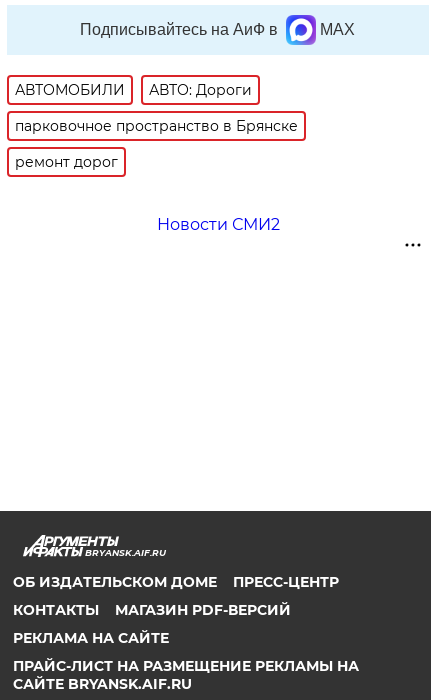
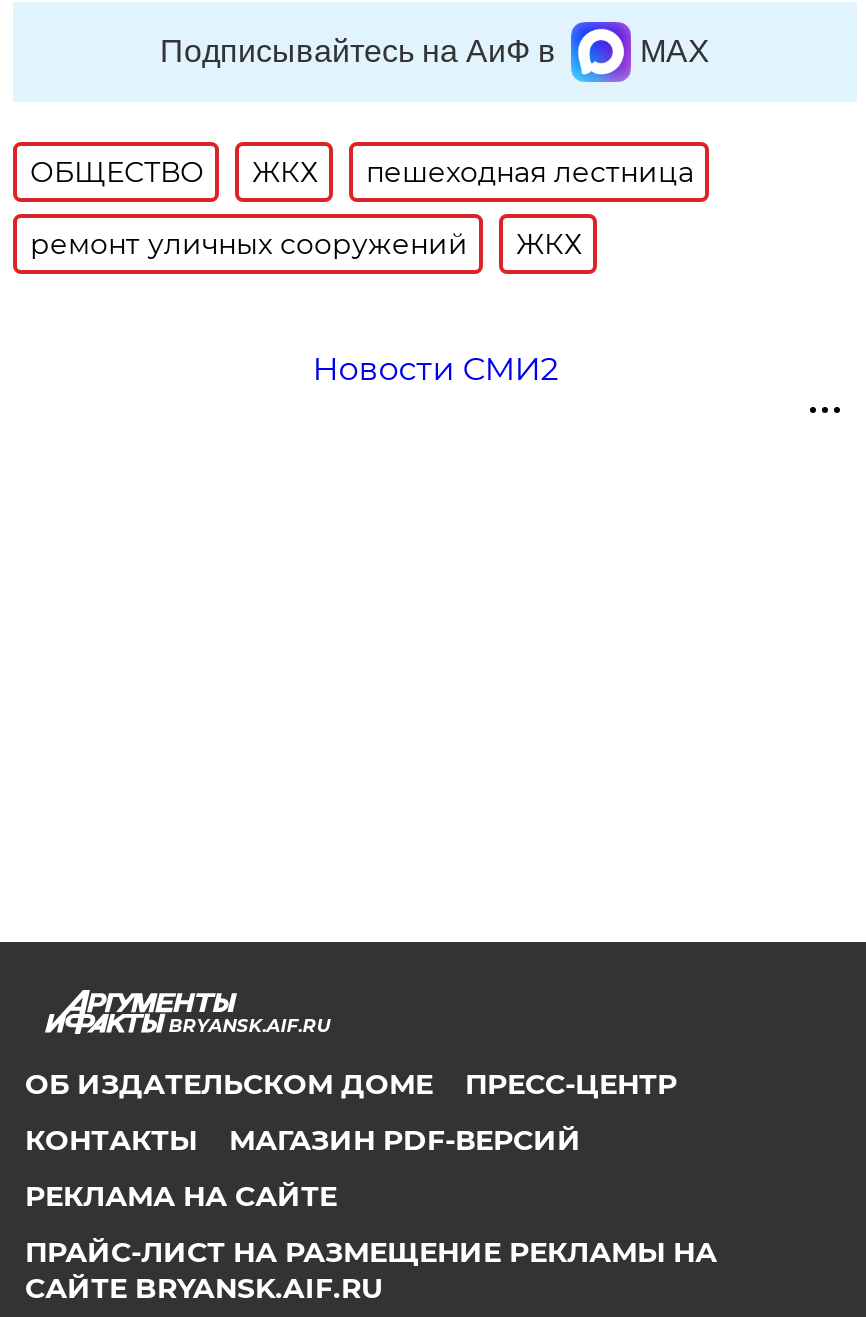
- АВТОМОБИЛИ
- АВТО: Дороги
- парковочное пространство в Брянске
- ремонт дорог
+ ОБЩЕСТВО
+ ЖКХ
+ пешеходная лестница
+ ремонт уличных сооружений
+ ЖКХ
